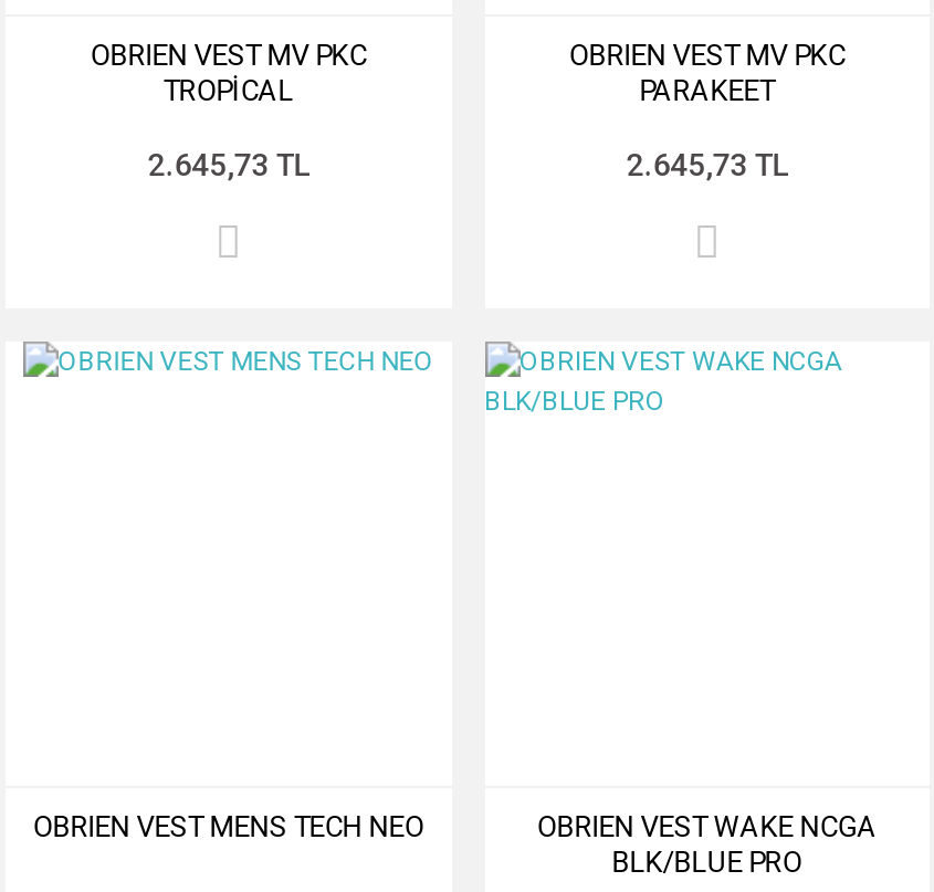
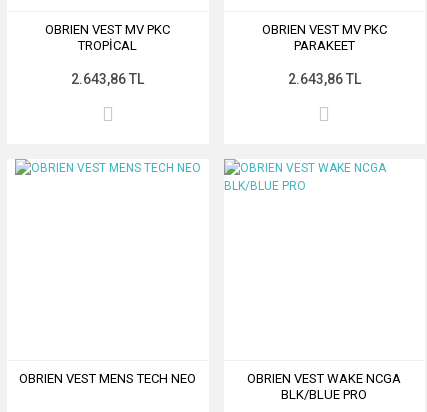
- 2.645,73 TL
+ 2.643,86 TL

- 2.645,73 TL
+ 2.643,86 TL
